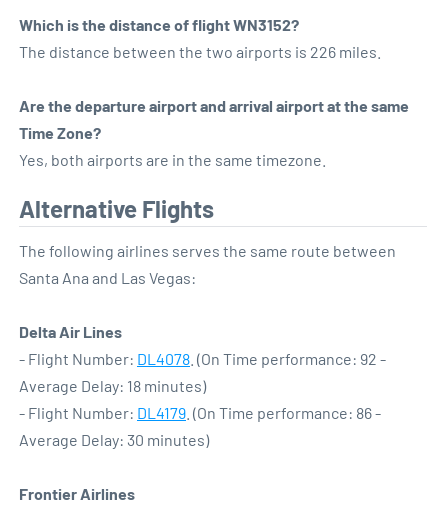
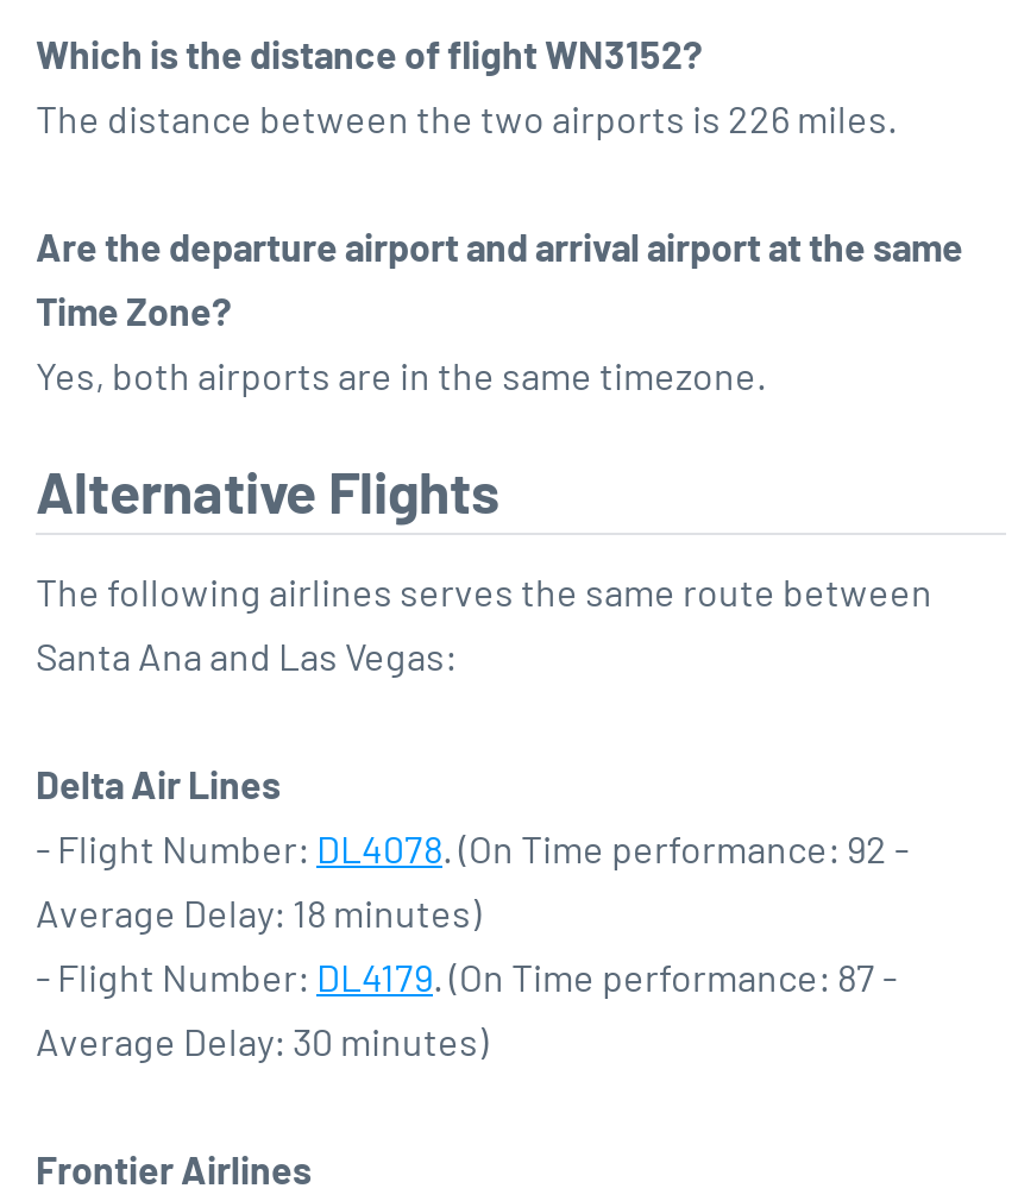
- - Flight Number: DL4179. (On Time performance: 86 -
+ - Flight Number: DL4179. (On Time performance: 87 -
